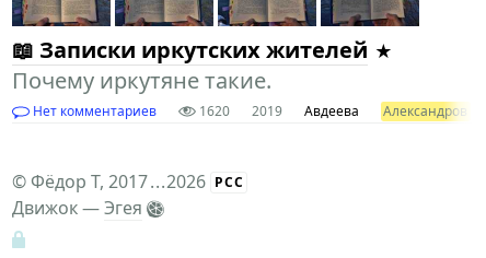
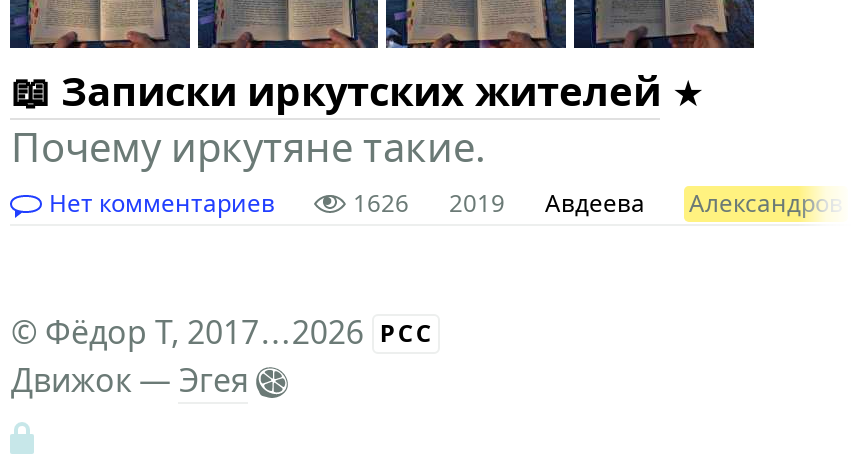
- 1620
+ 1626
